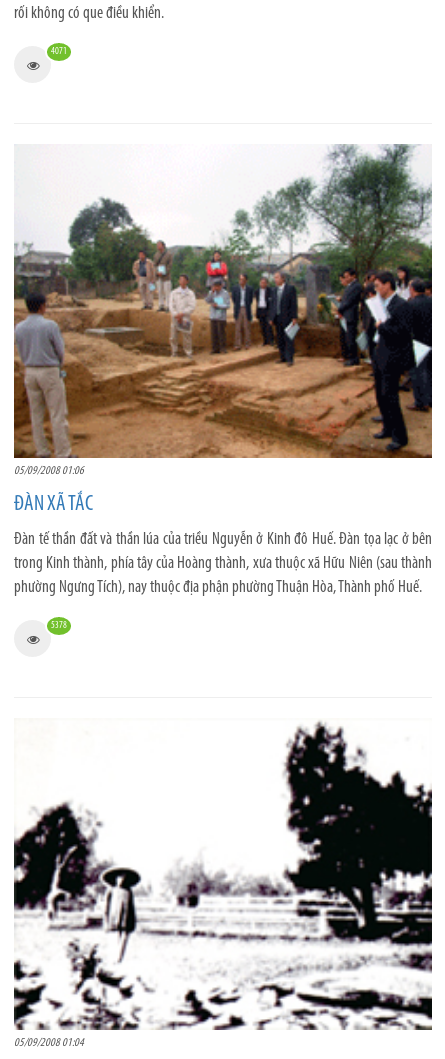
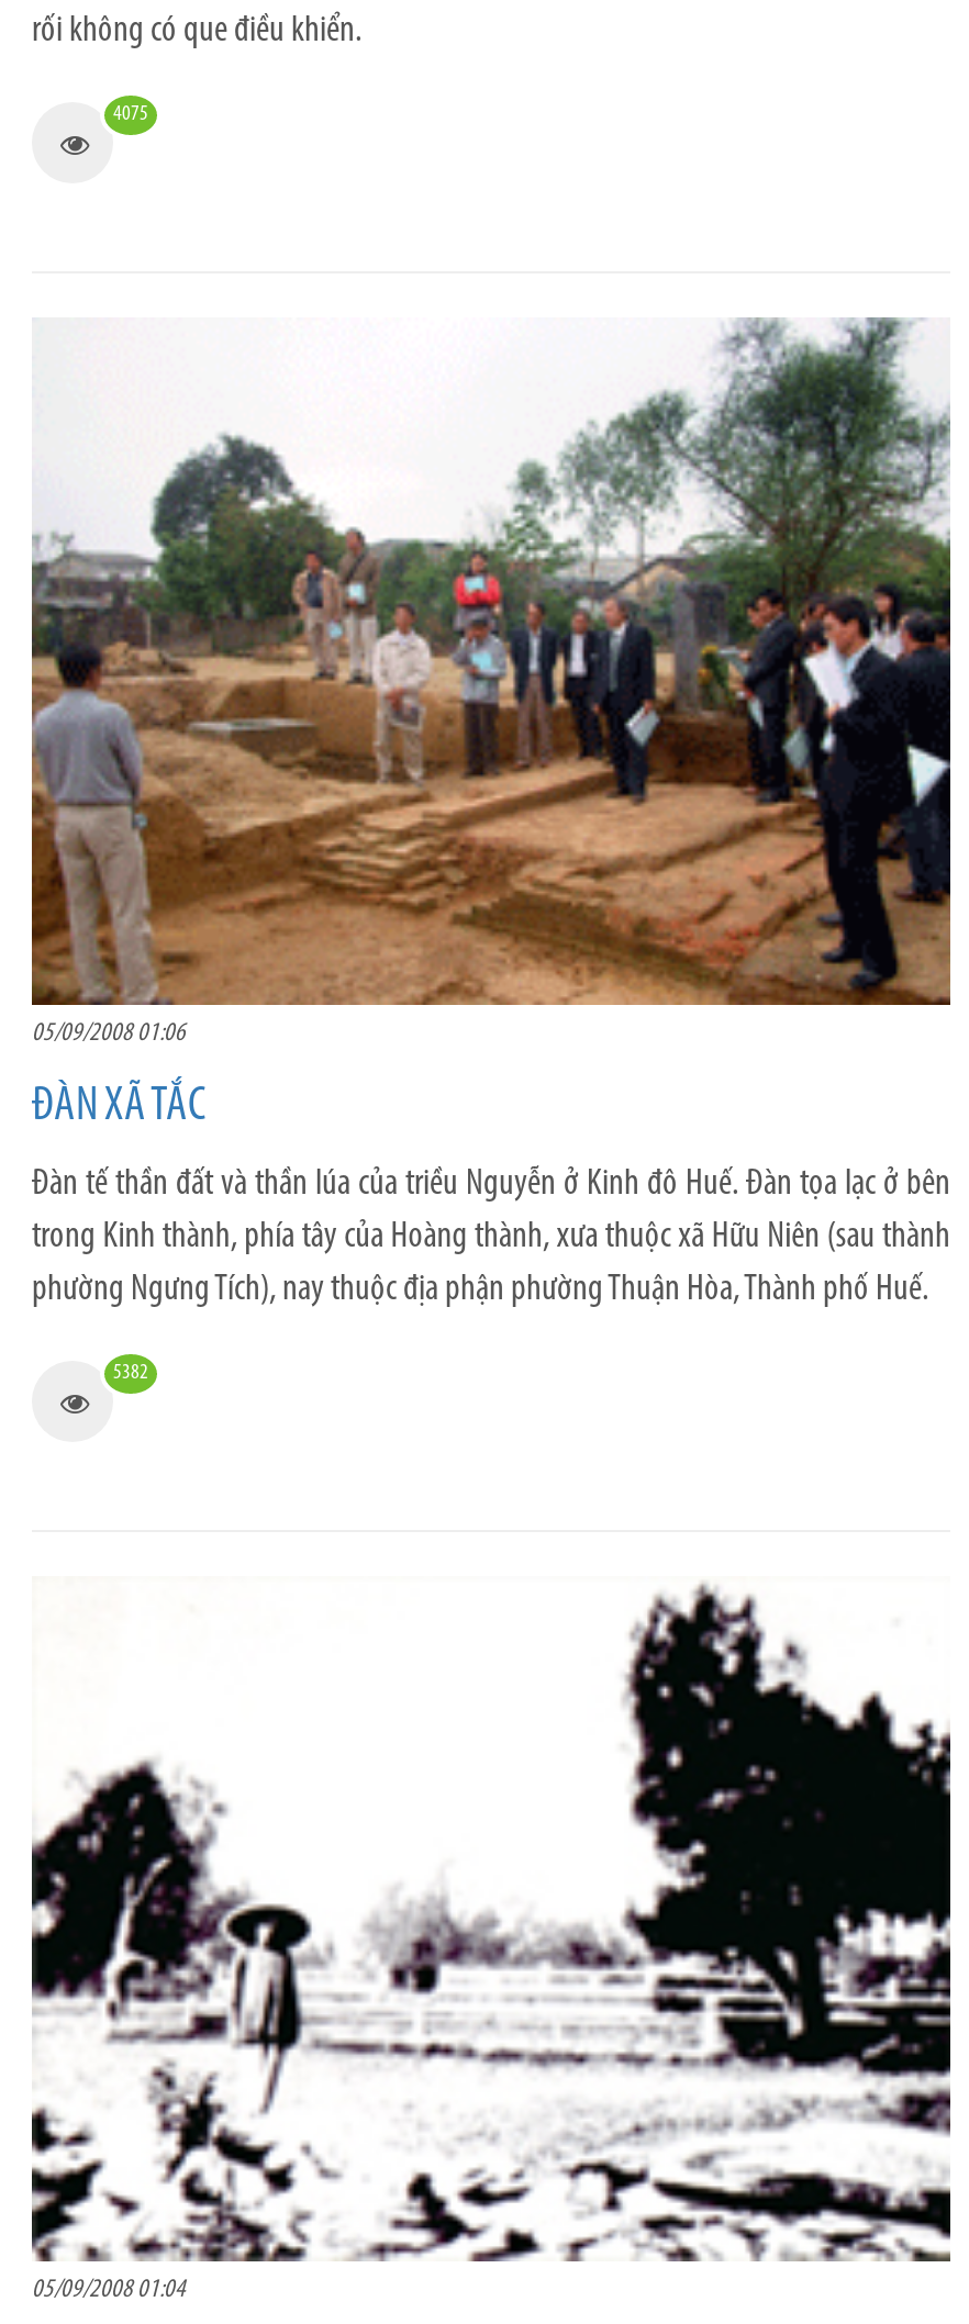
- 4071
+ 4075

- 5378
+ 5382
